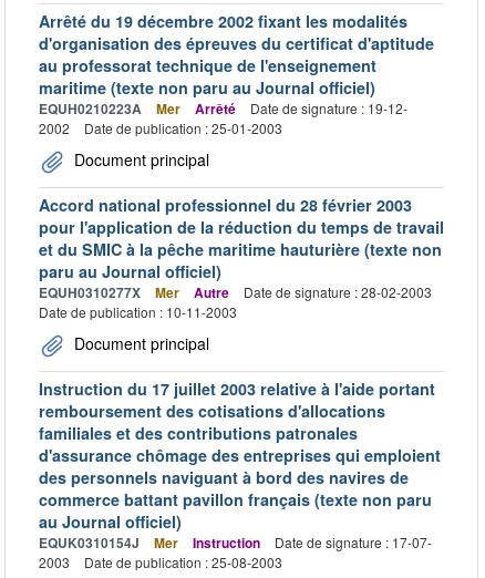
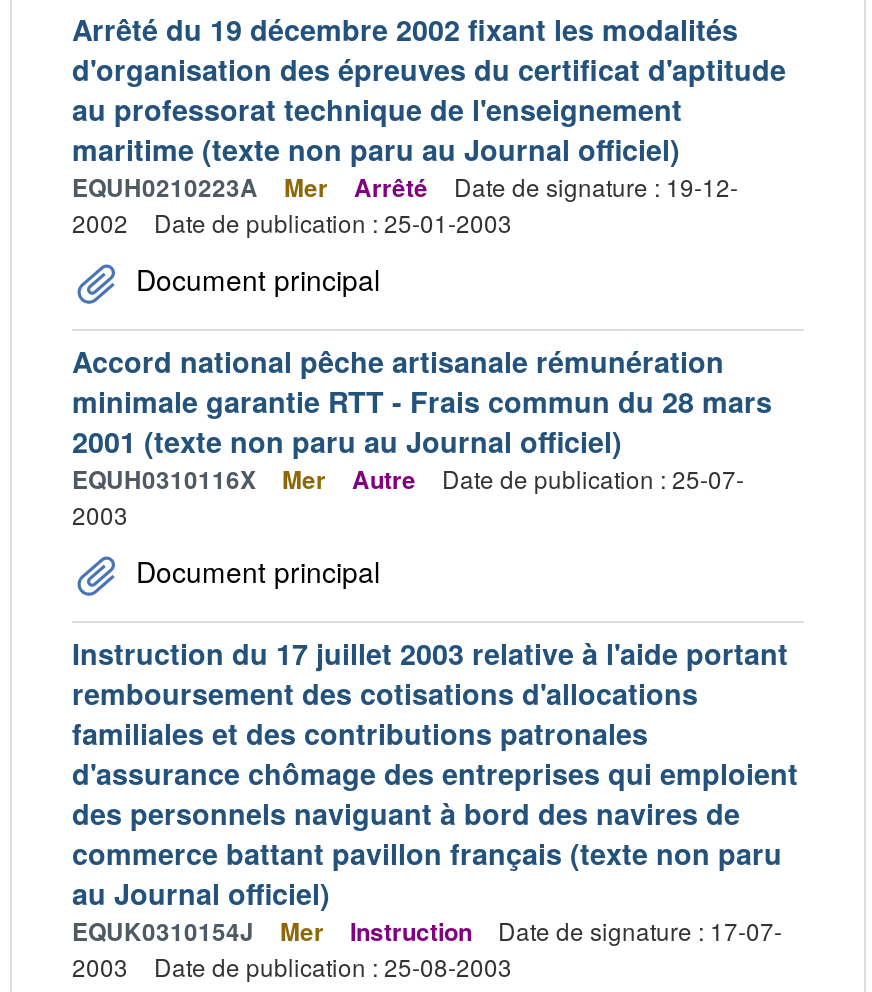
- Accord national professionnel du 28 février 2003
- pour l'application de la réduction du temps de travail
- et du SMIC à la pêche maritime hauturière (texte non
- paru au Journal officiel)
- EQUH0310277X
+ Accord national pêche artisanale rémunération
+ minimale garantie RTT - Frais commun du 28 mars
+ 2001 (texte non paru au Journal officiel)
+ EQUH0310116X

- Date de signature : 28-02-2003
- Date de publication : 10-11-2003
+ Date de publication : 25-07-
+ 2003
